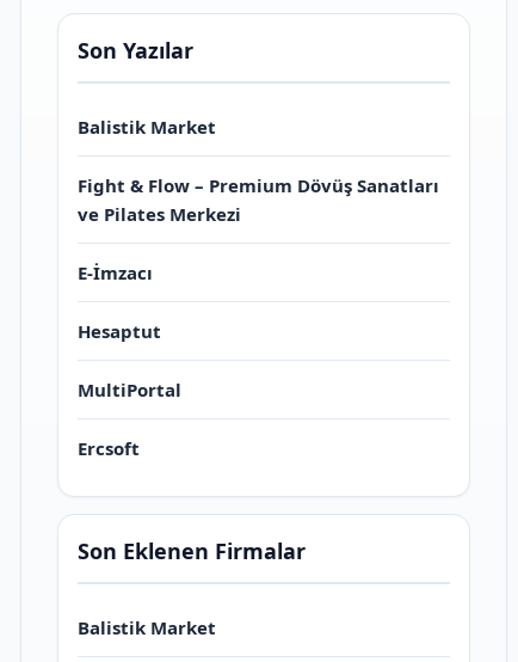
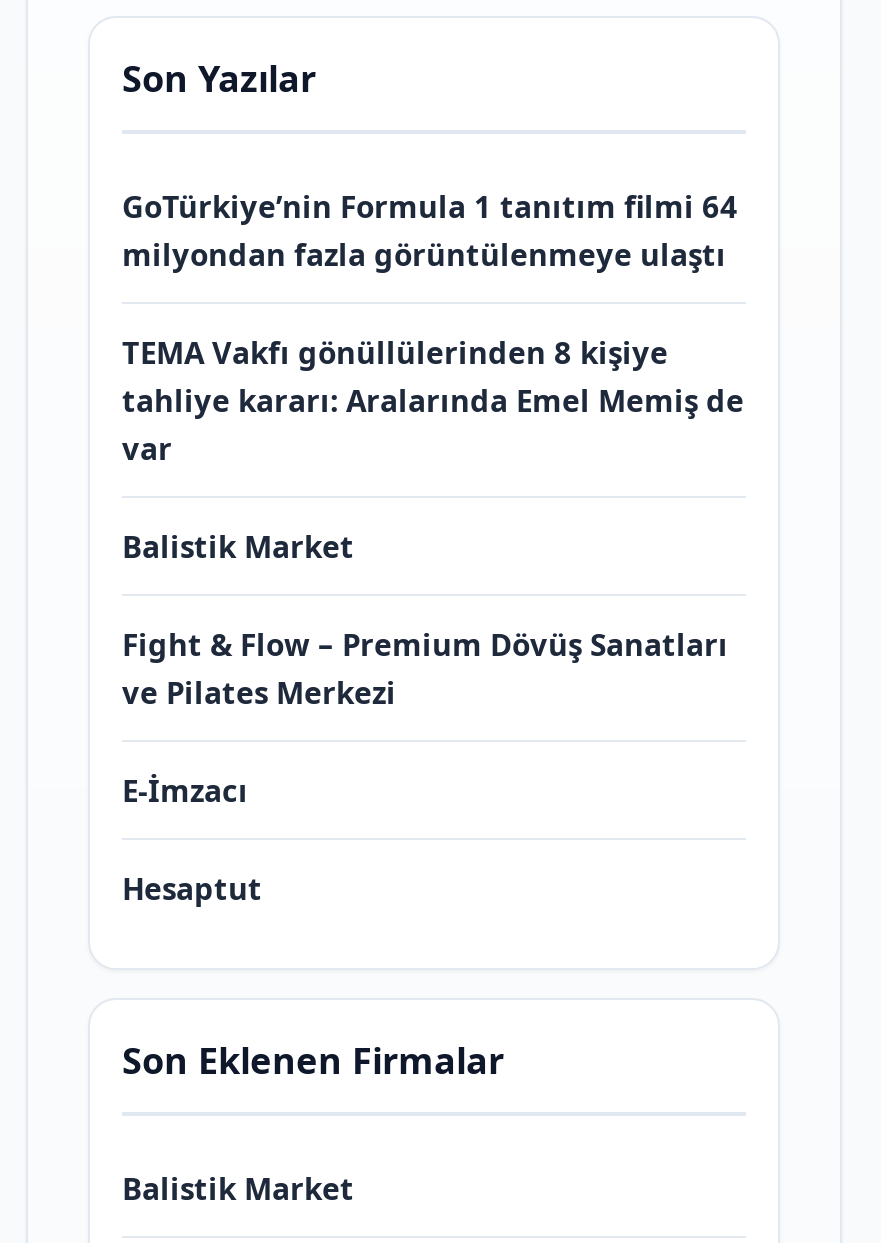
+ GoTürkiye’nin Formula 1 tanıtım filmi 64
+ milyondan fazla görüntülenmeye ulaştı
+ TEMA Vakfı gönüllülerinden 8 kişiye
+ tahliye kararı: Aralarında Emel Memiş de
+ var

moved down: Balistik Market | Fight & Flow – Premium Dövüş Sanatları | ve Pilates Merkezi | E-İmzacı | Hesaptut

- MultiPortal
- Ercsoft
